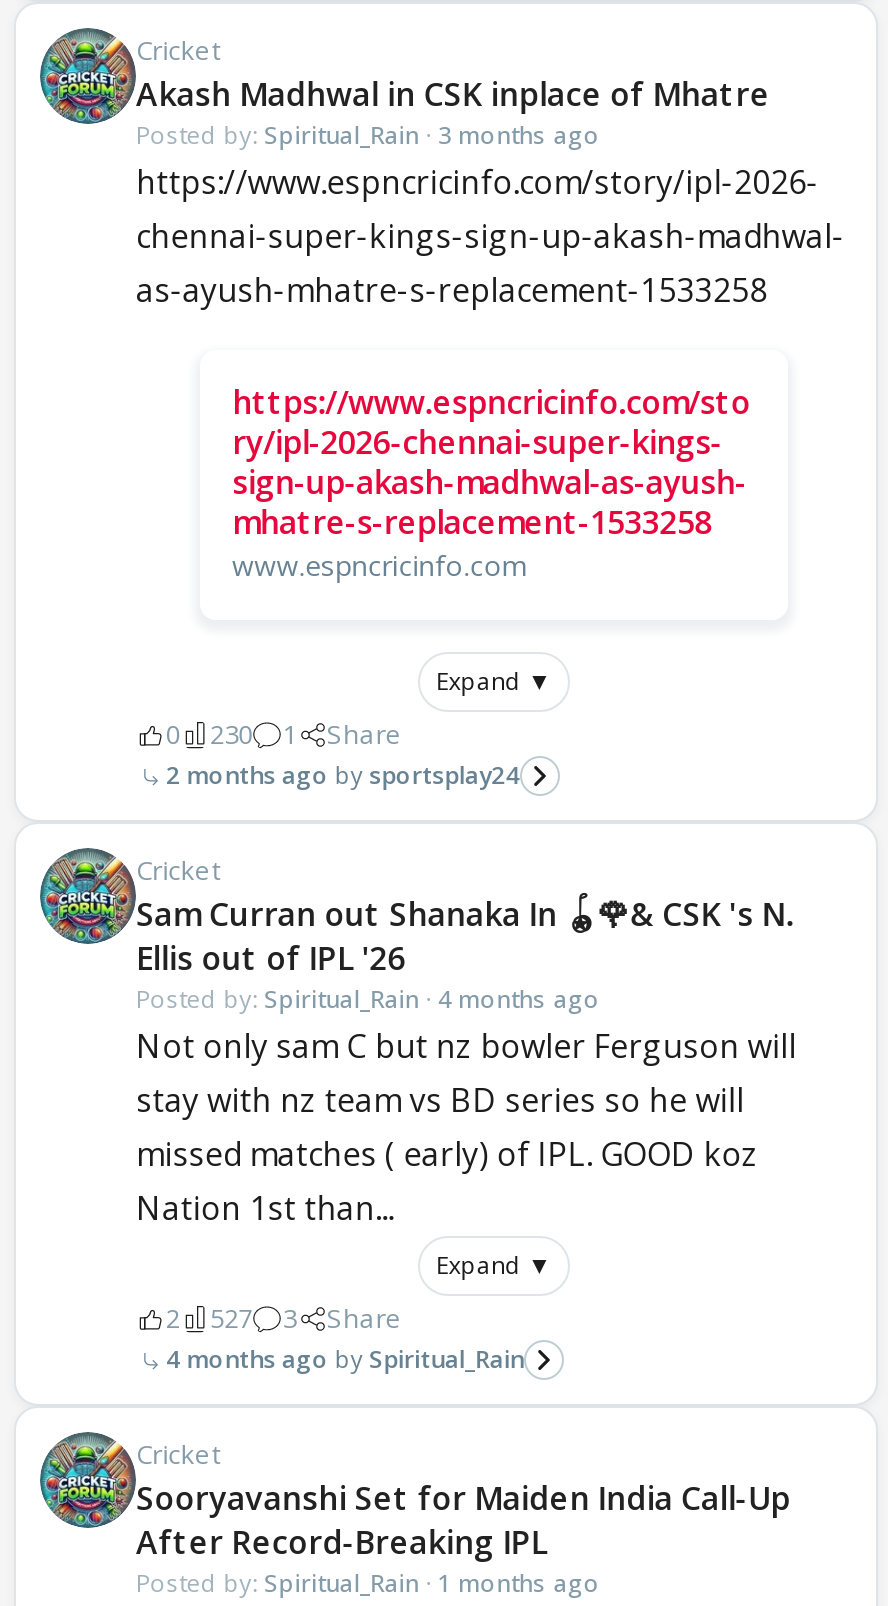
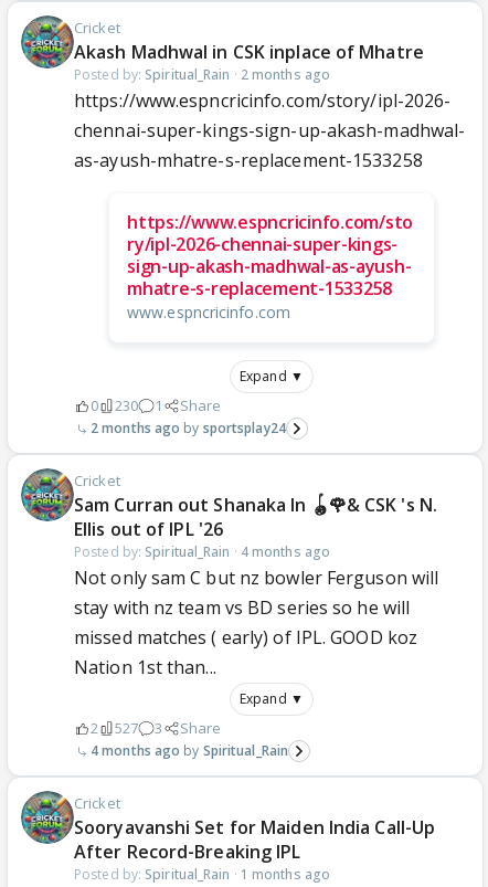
- Posted by: Spiritual_Rain · 3 months ago
+ Posted by: Spiritual_Rain · 2 months ago
